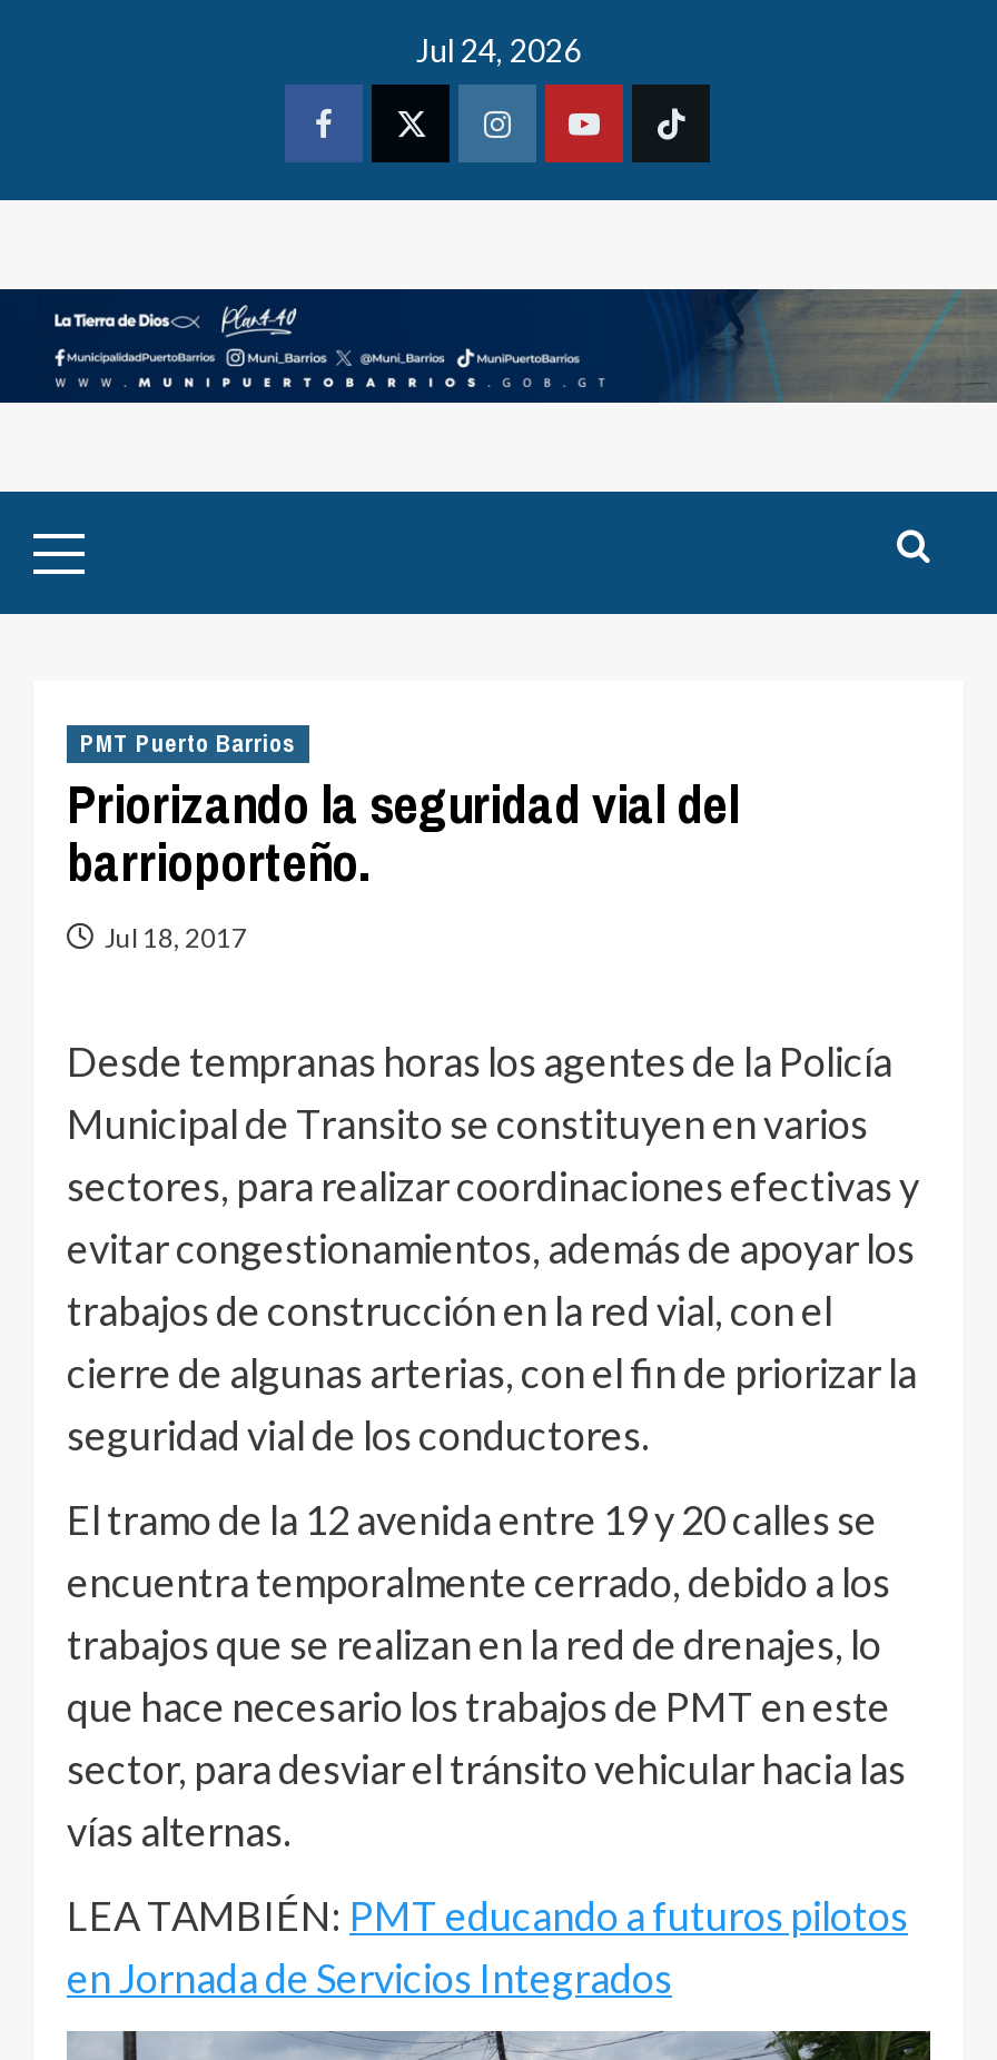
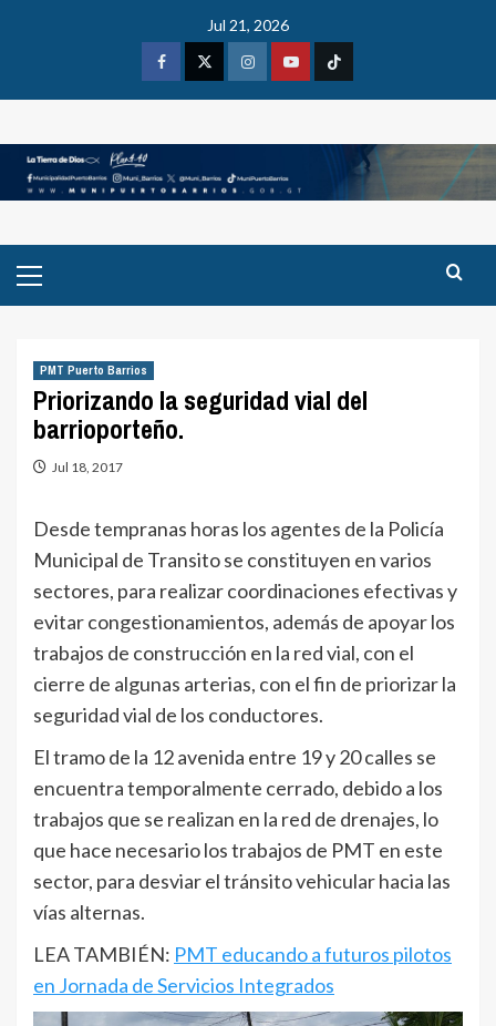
- Jul 24, 2026
+ Jul 21, 2026
